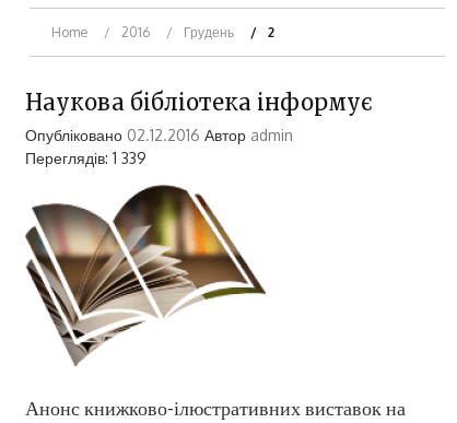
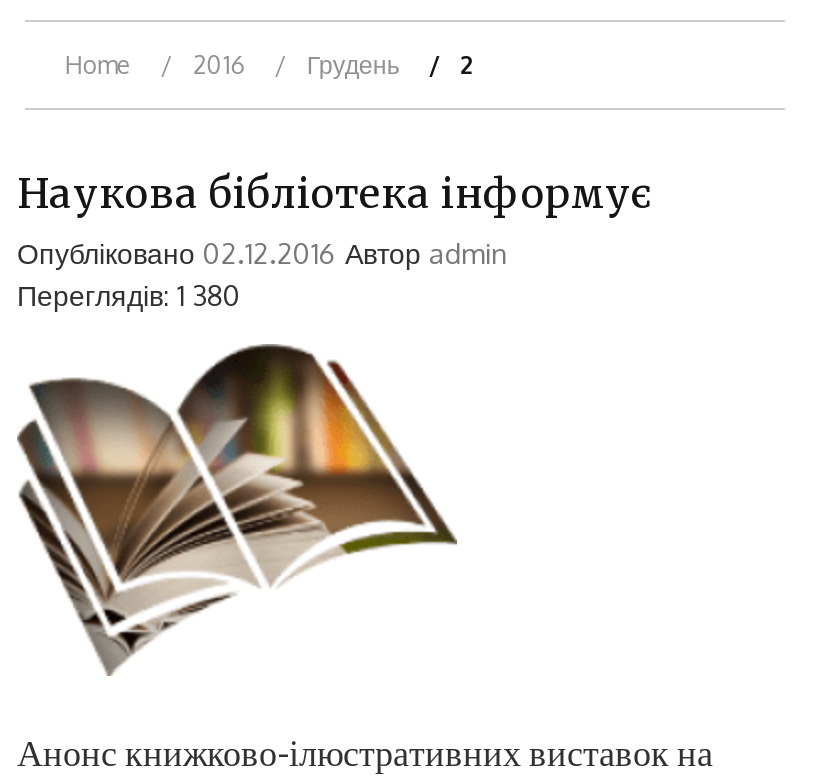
- Переглядів: 1 339
+ Переглядів: 1 380
